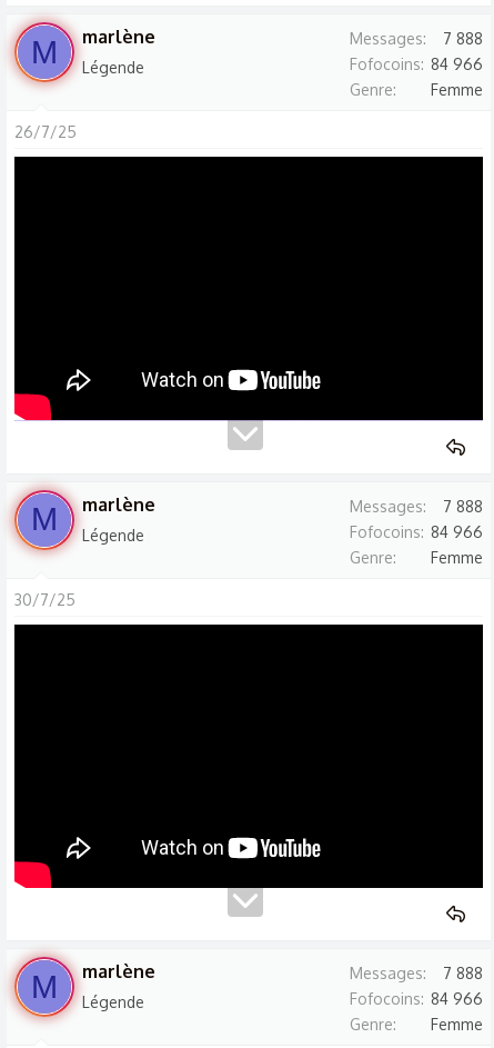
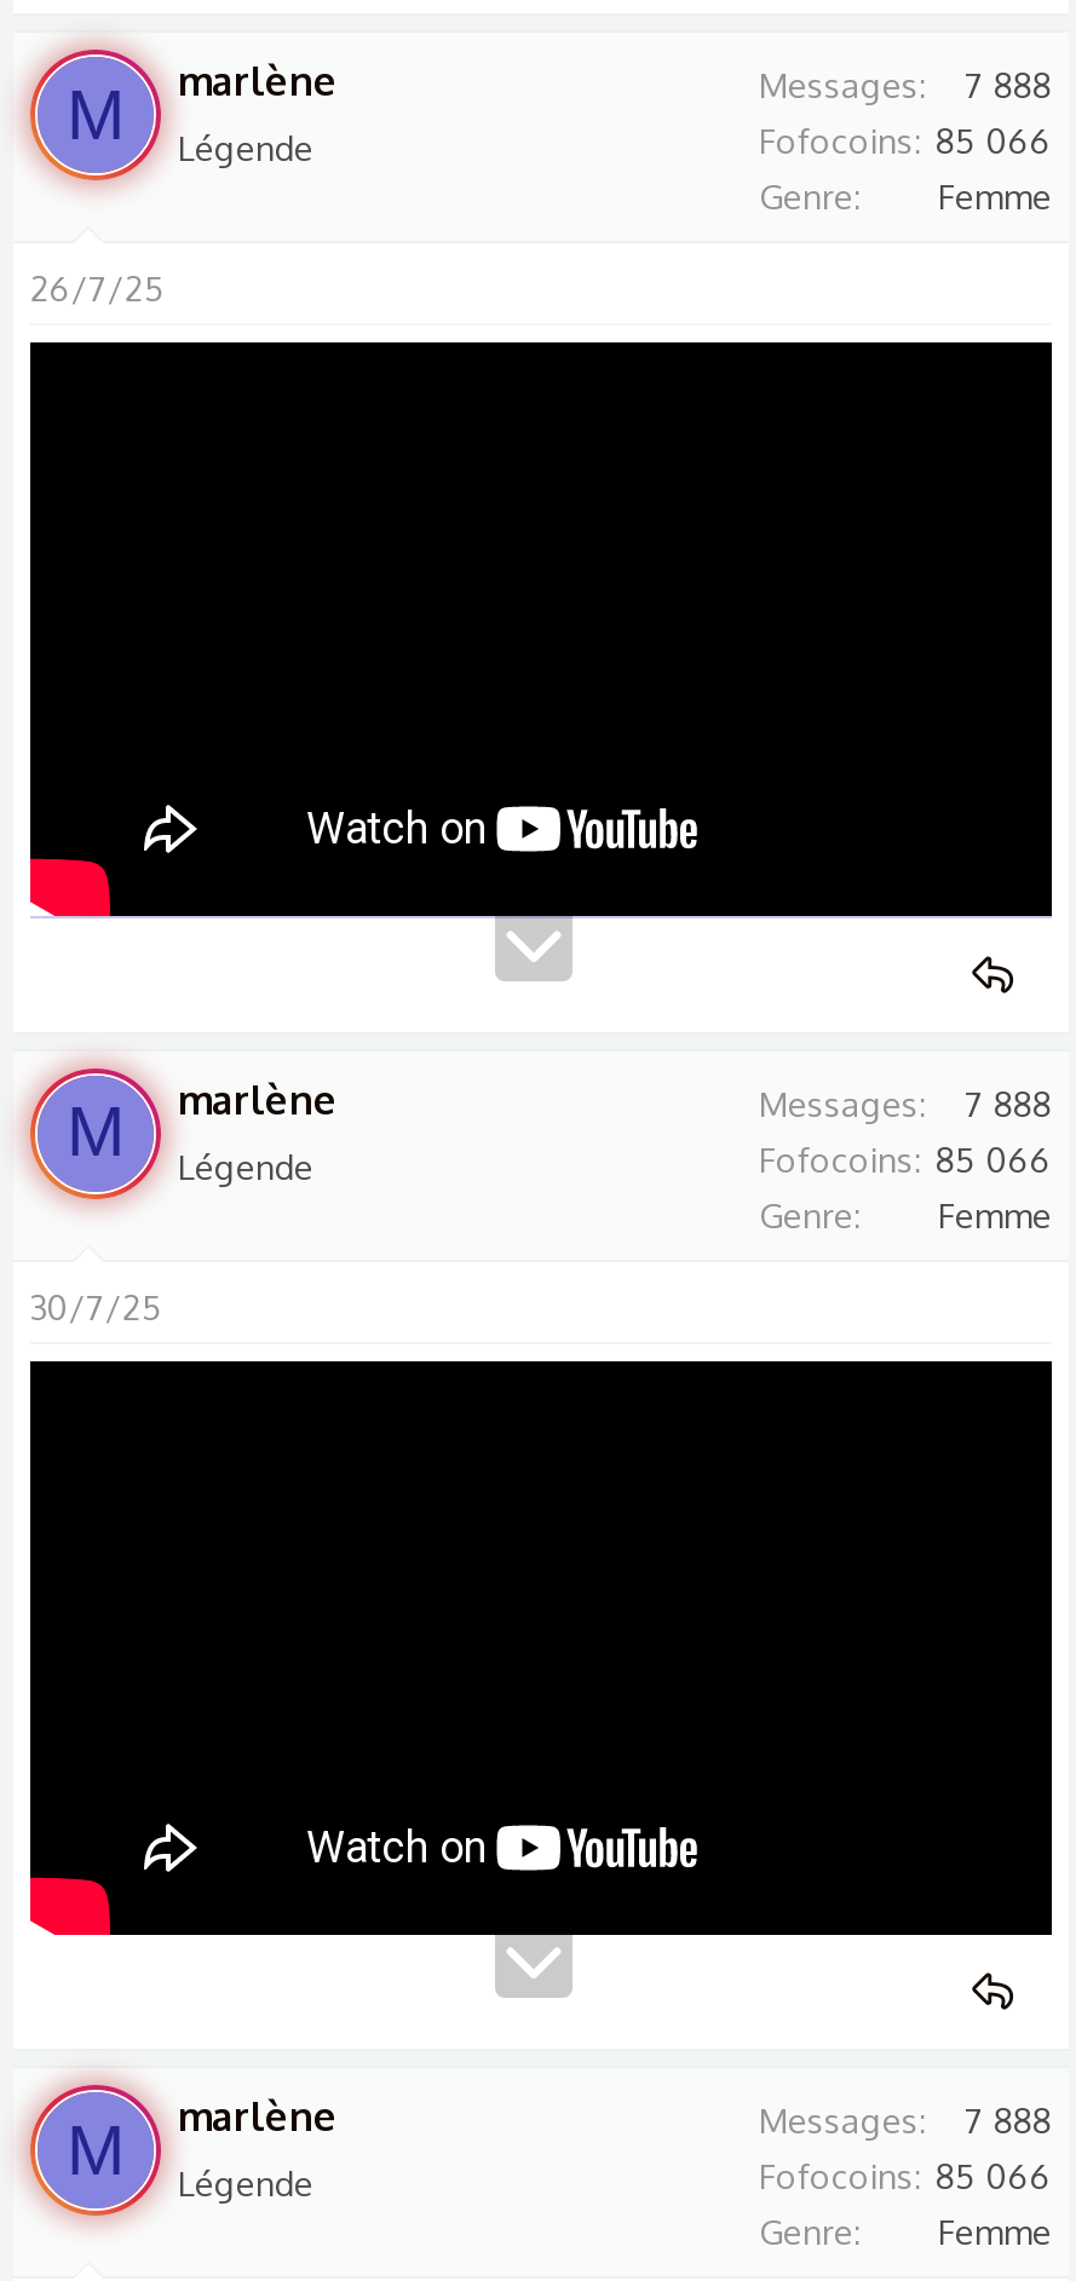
- Fofocoins 84 966
+ Fofocoins 85 066

- Fofocoins 84 966
+ Fofocoins 85 066

- Fofocoins 84 966
+ Fofocoins 85 066
